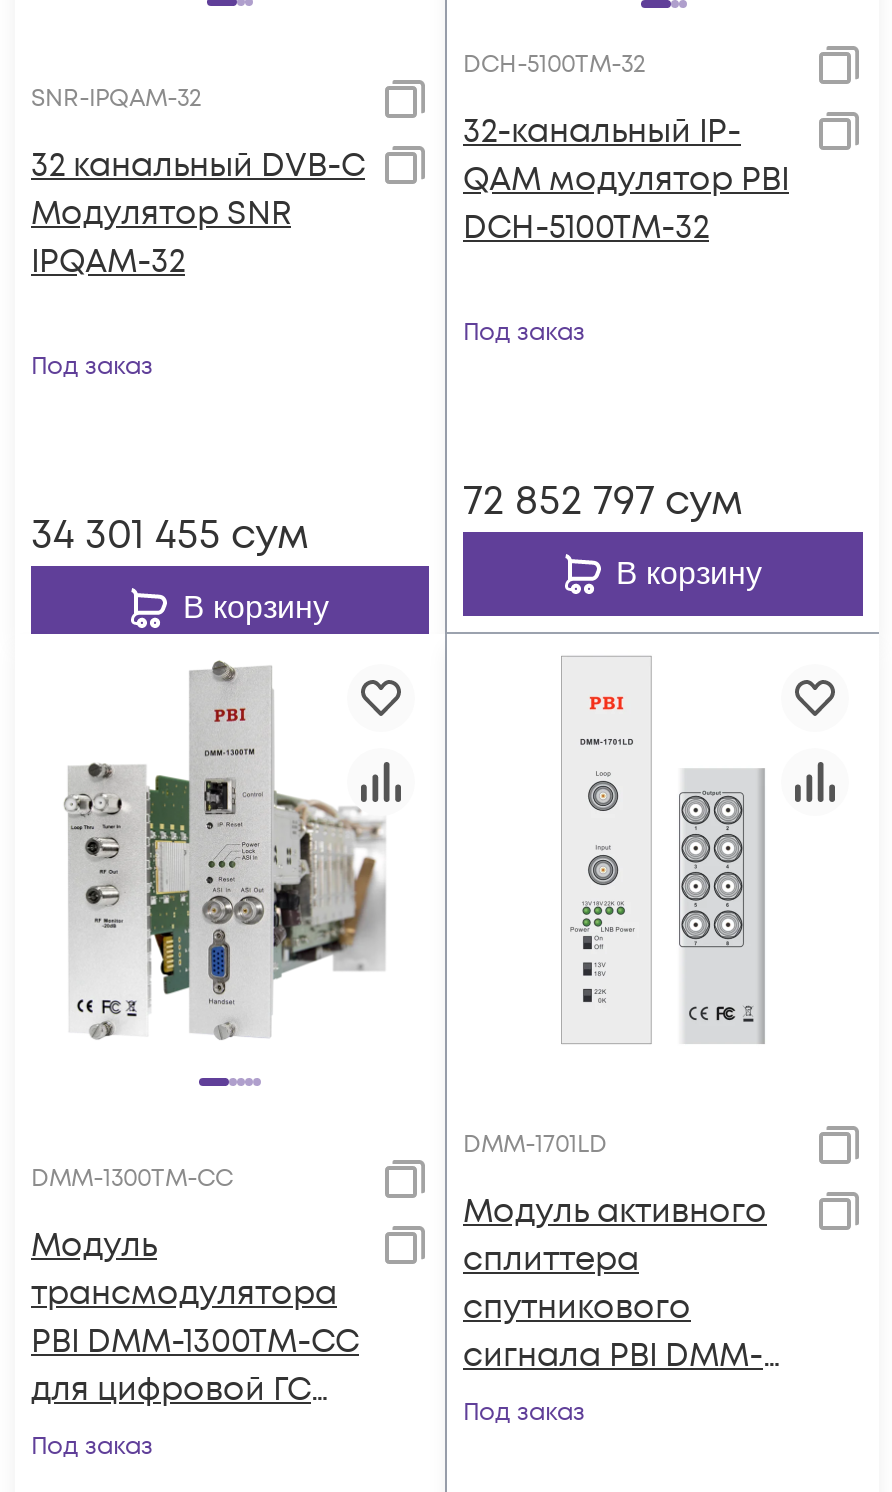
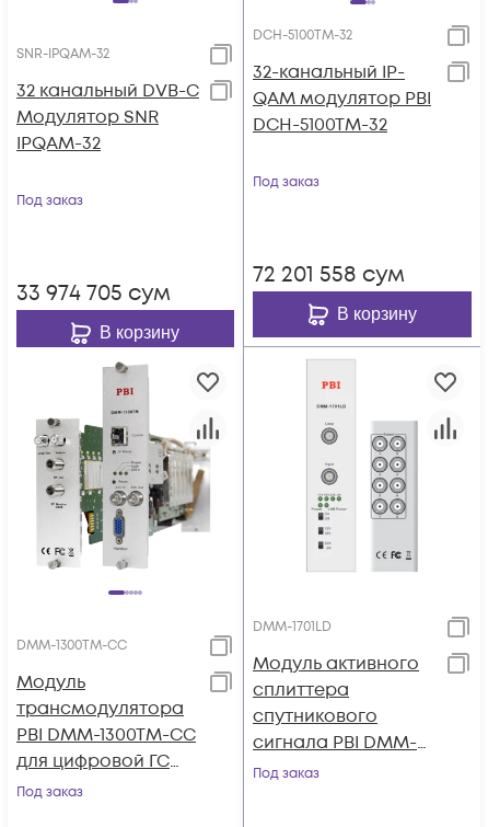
- 72 852 797 сум
+ 72 201 558 сум

- 34 301 455 сум
+ 33 974 705 сум
